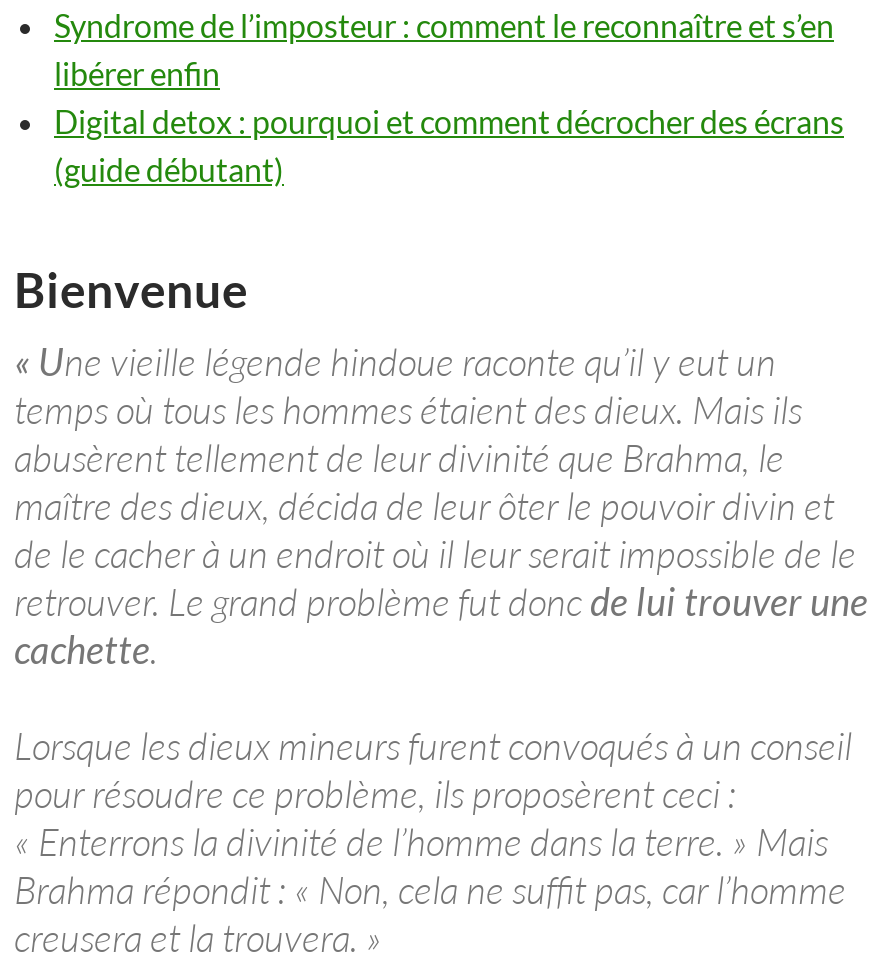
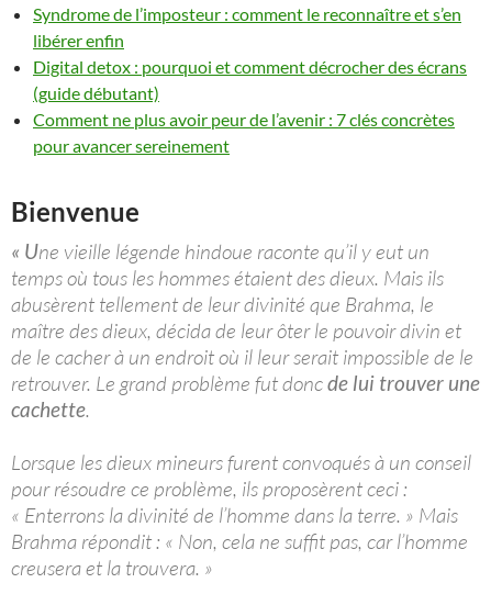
+ Comment ne plus avoir peur de l’avenir : 7 clés concrètes
+ pour avancer sereinement
